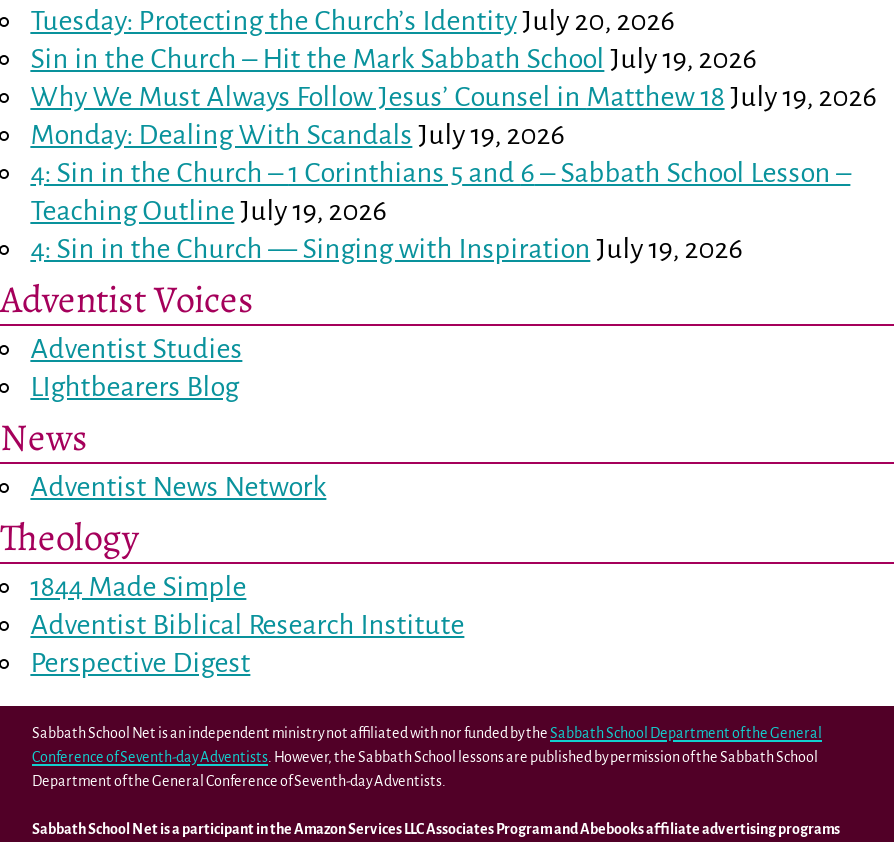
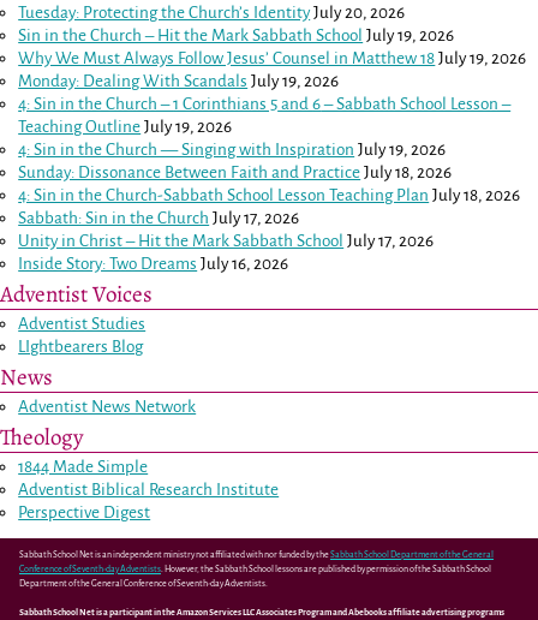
+ Sunday: Dissonance Between Faith and Practice July 18, 2026
+ 4: Sin in the Church-Sabbath School Lesson Teaching Plan July 18, 2026
+ Sabbath: Sin in the Church July 17, 2026
+ Unity in Christ – Hit the Mark Sabbath School July 17, 2026
+ Inside Story: Two Dreams July 16, 2026
